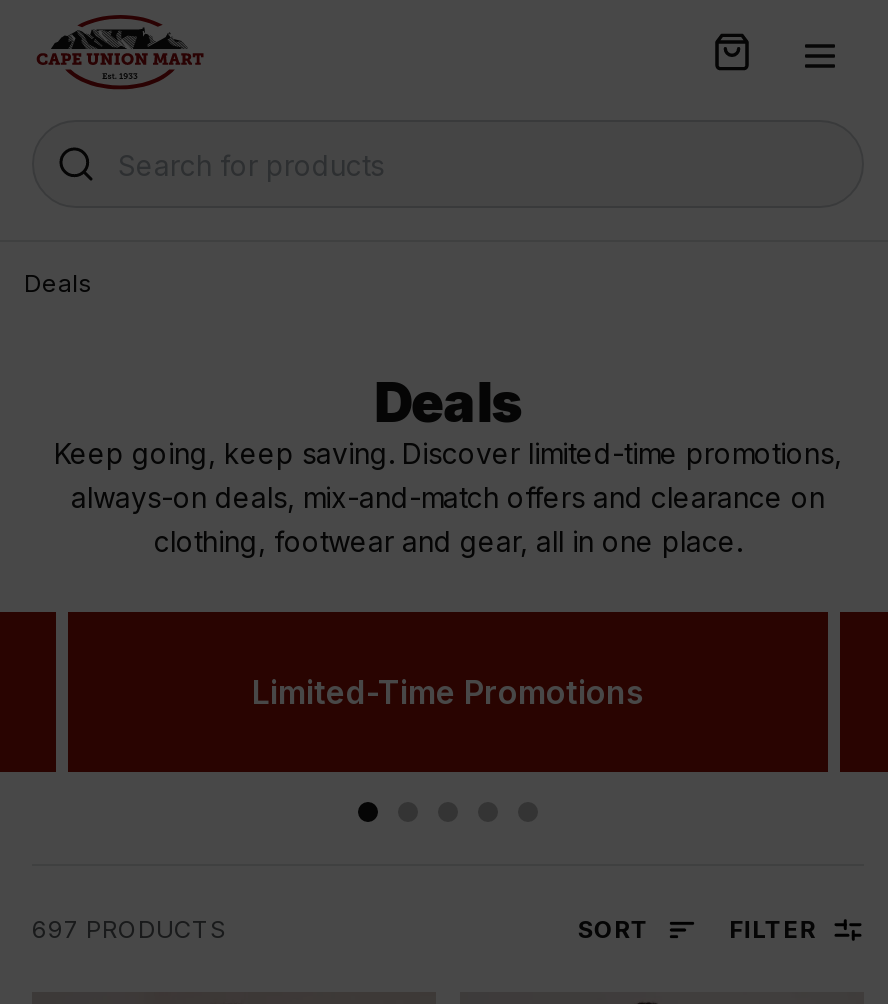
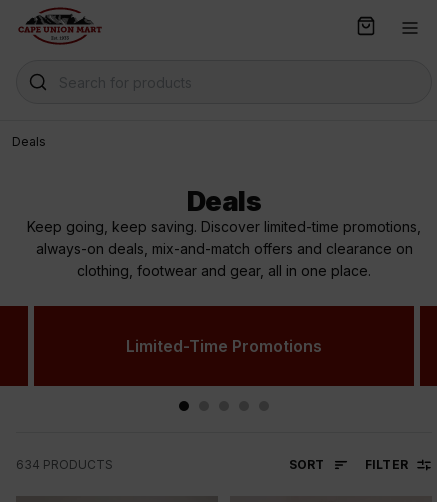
- 697 PRODUCTS
+ 634 PRODUCTS
